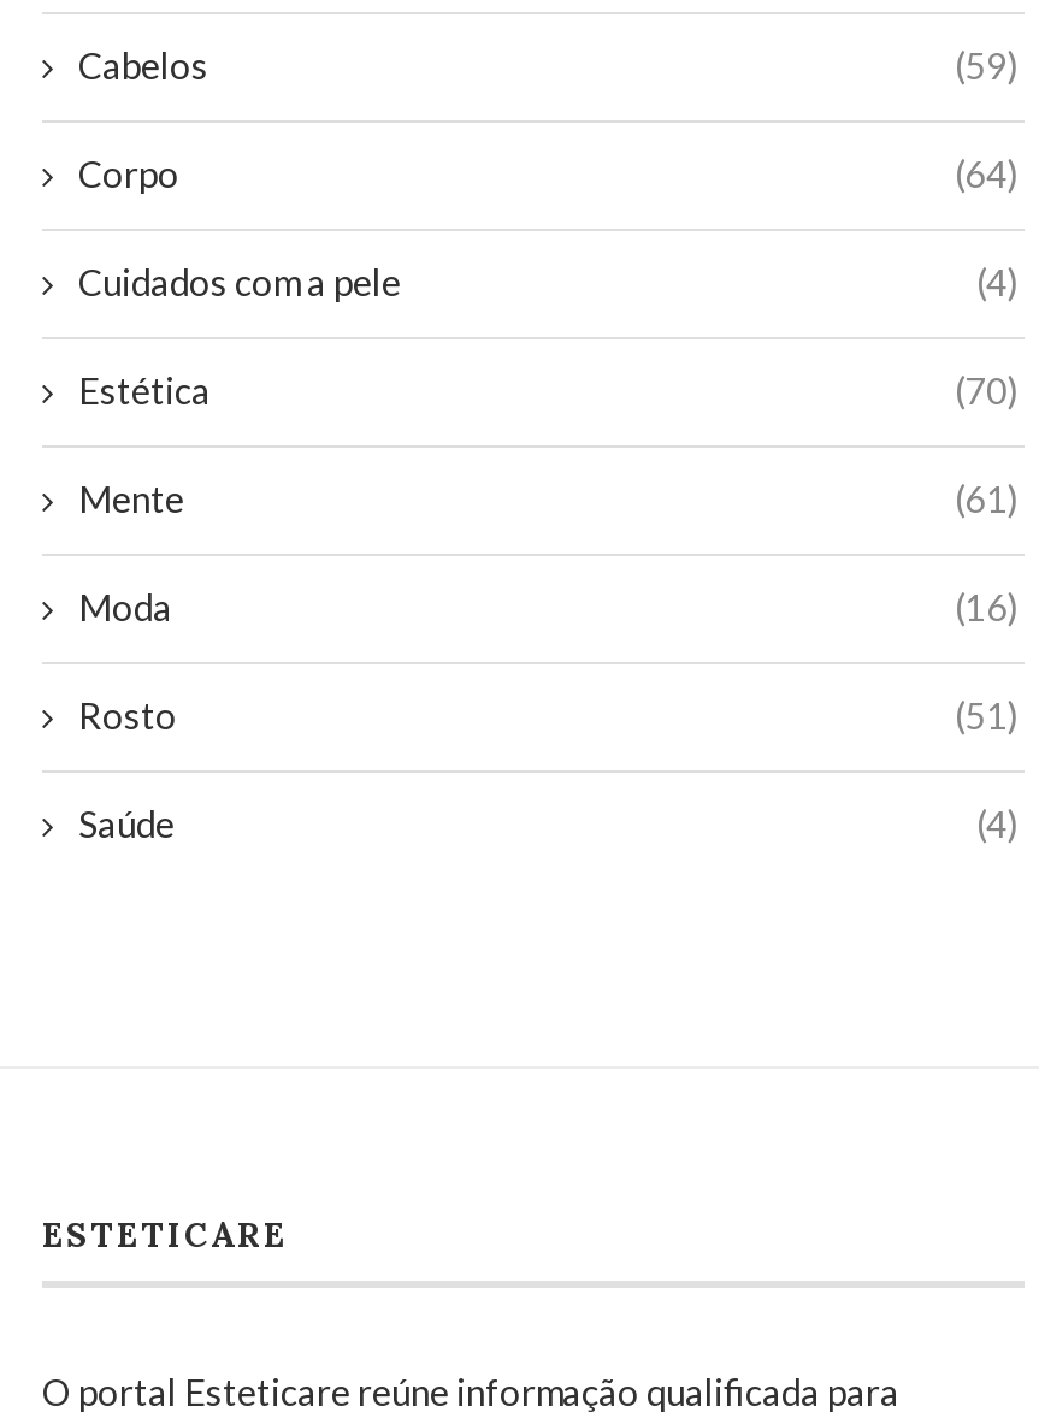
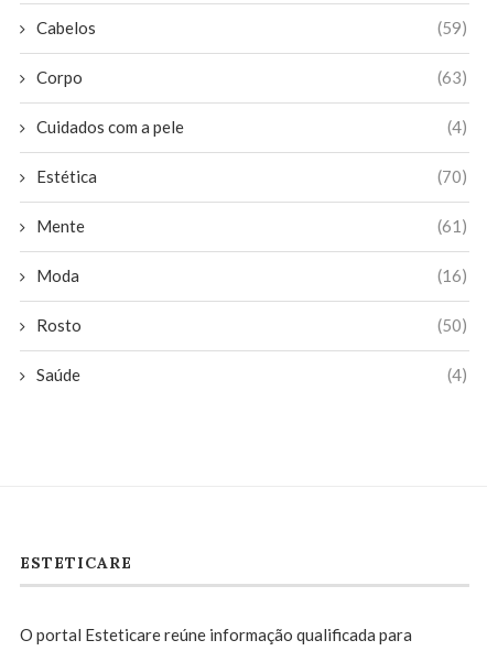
- (64)
+ (63)

- (51)
+ (50)
